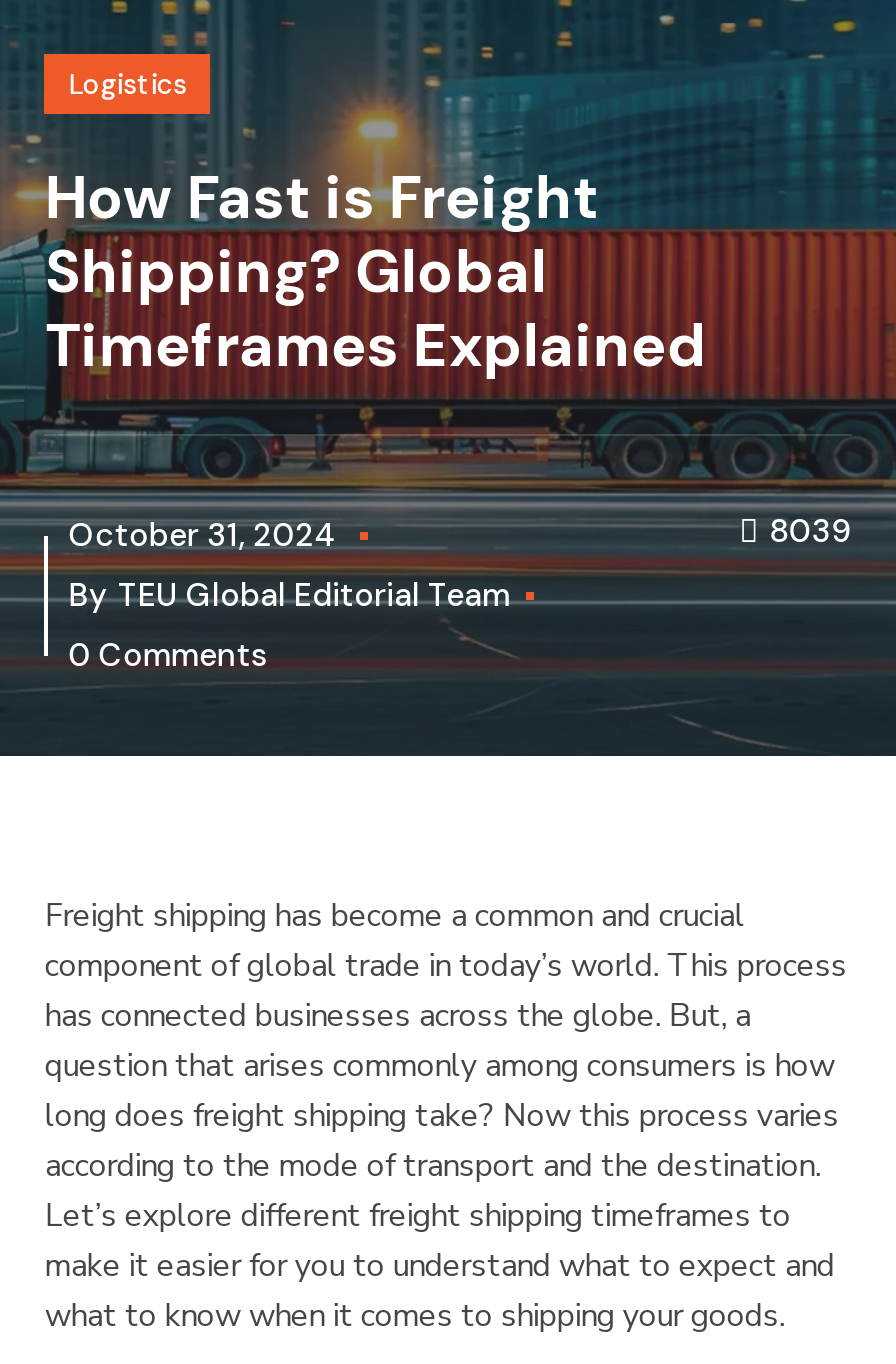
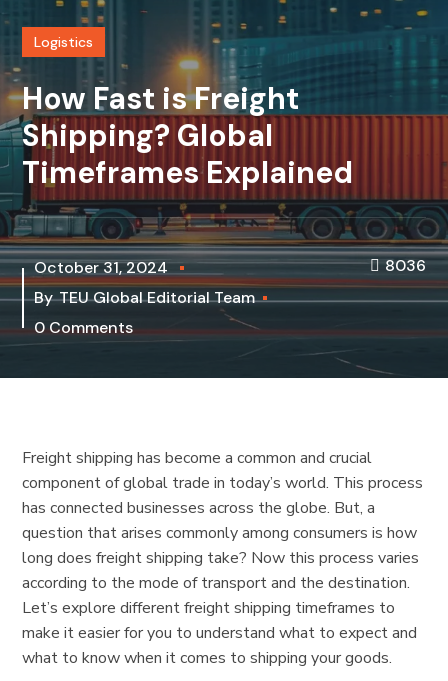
- 8039
+ 8036
